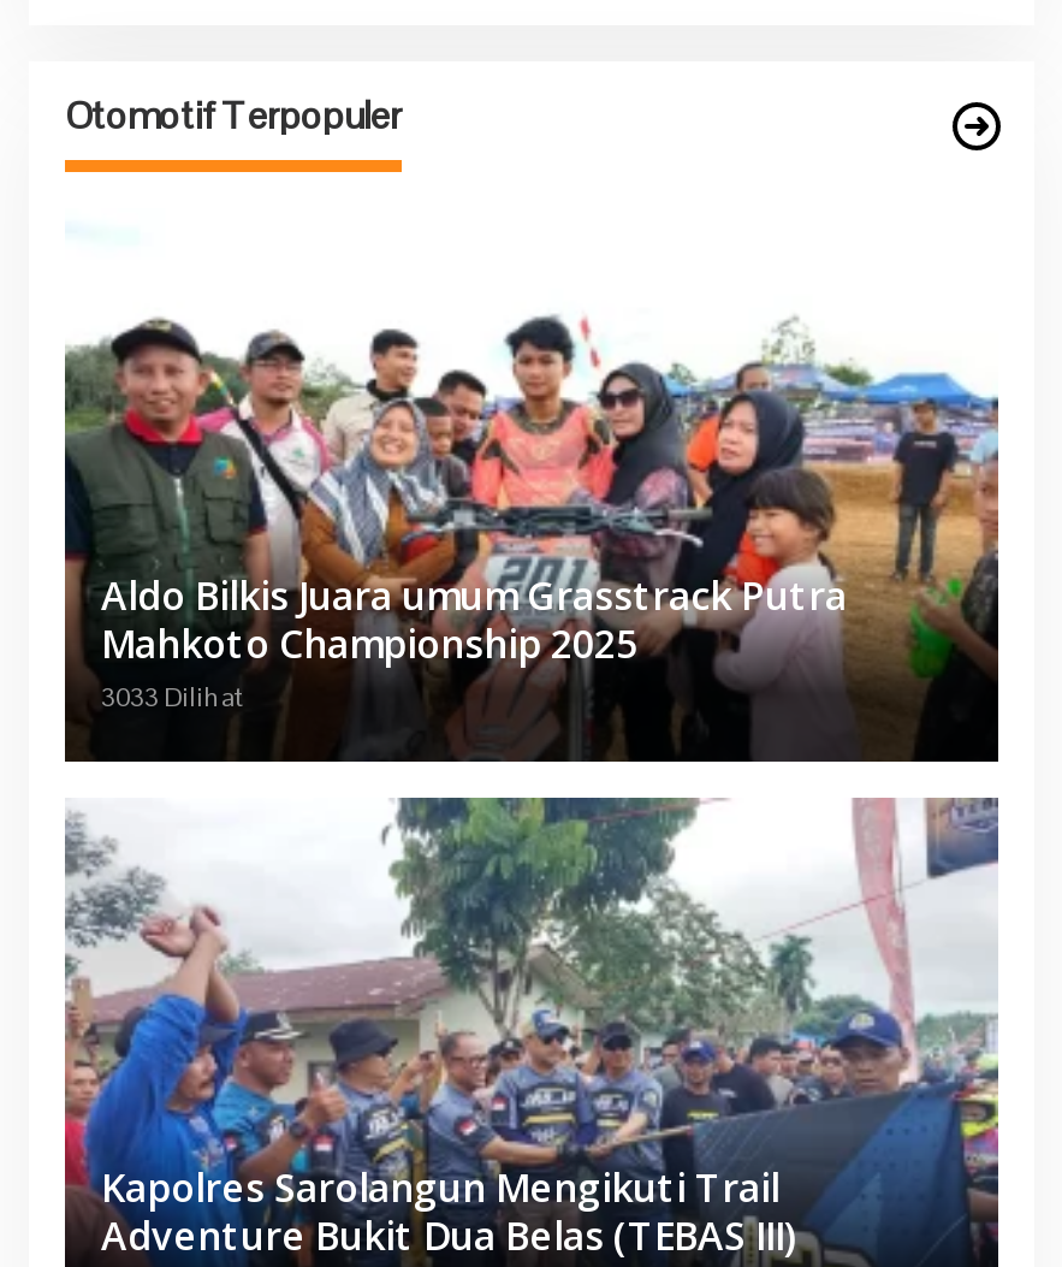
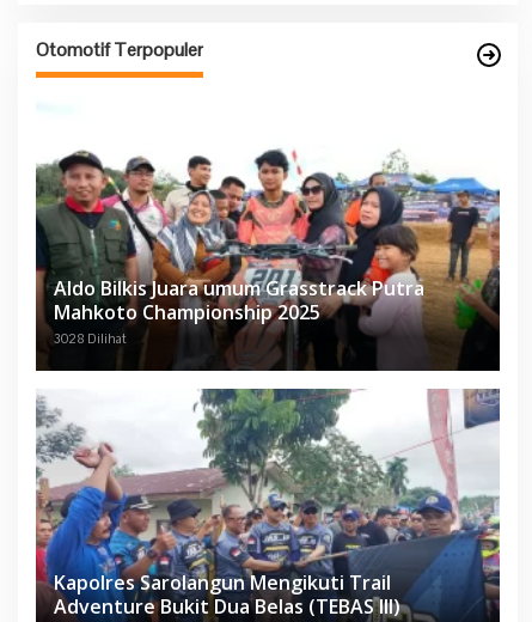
- 3033 Dilihat
+ 3028 Dilihat
